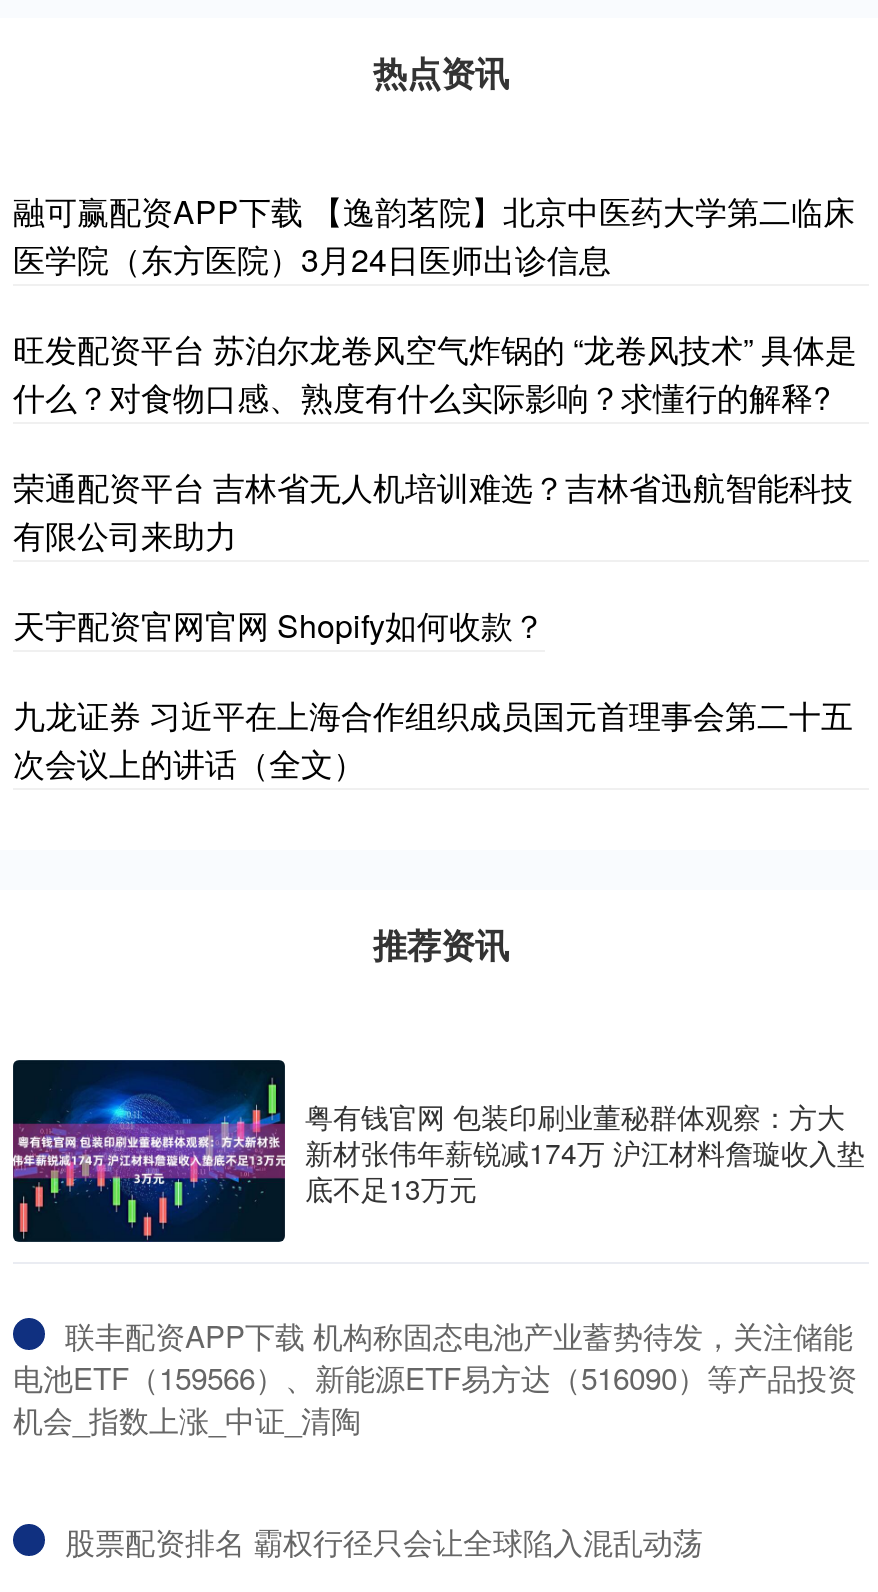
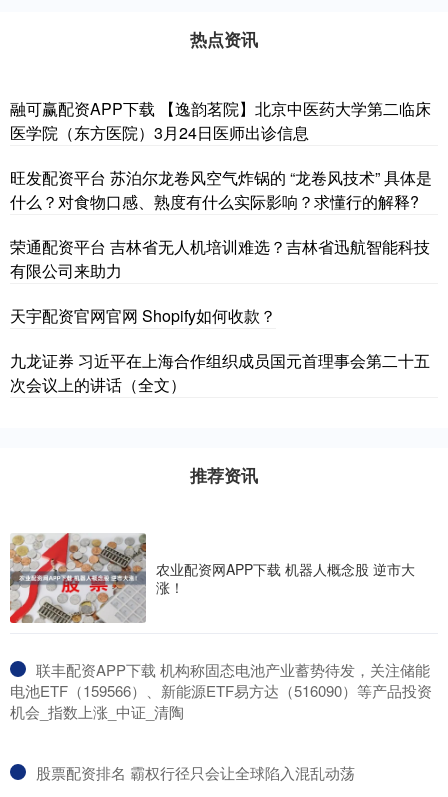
- [image]
- 粤有钱官网 包装印刷业董秘群体观察：方大
- 新材张伟年薪锐减174万 沪江材料詹璇收入垫
- 底不足13万元
+ [image]
+ 农业配资网APP下载 机器人概念股 逆市大
+ 涨！
